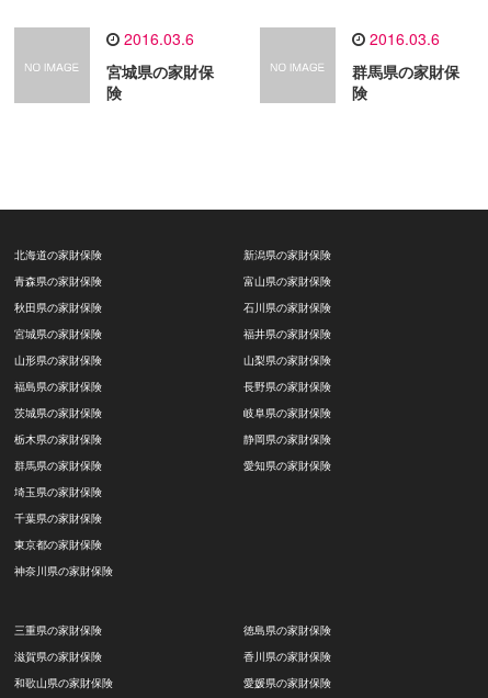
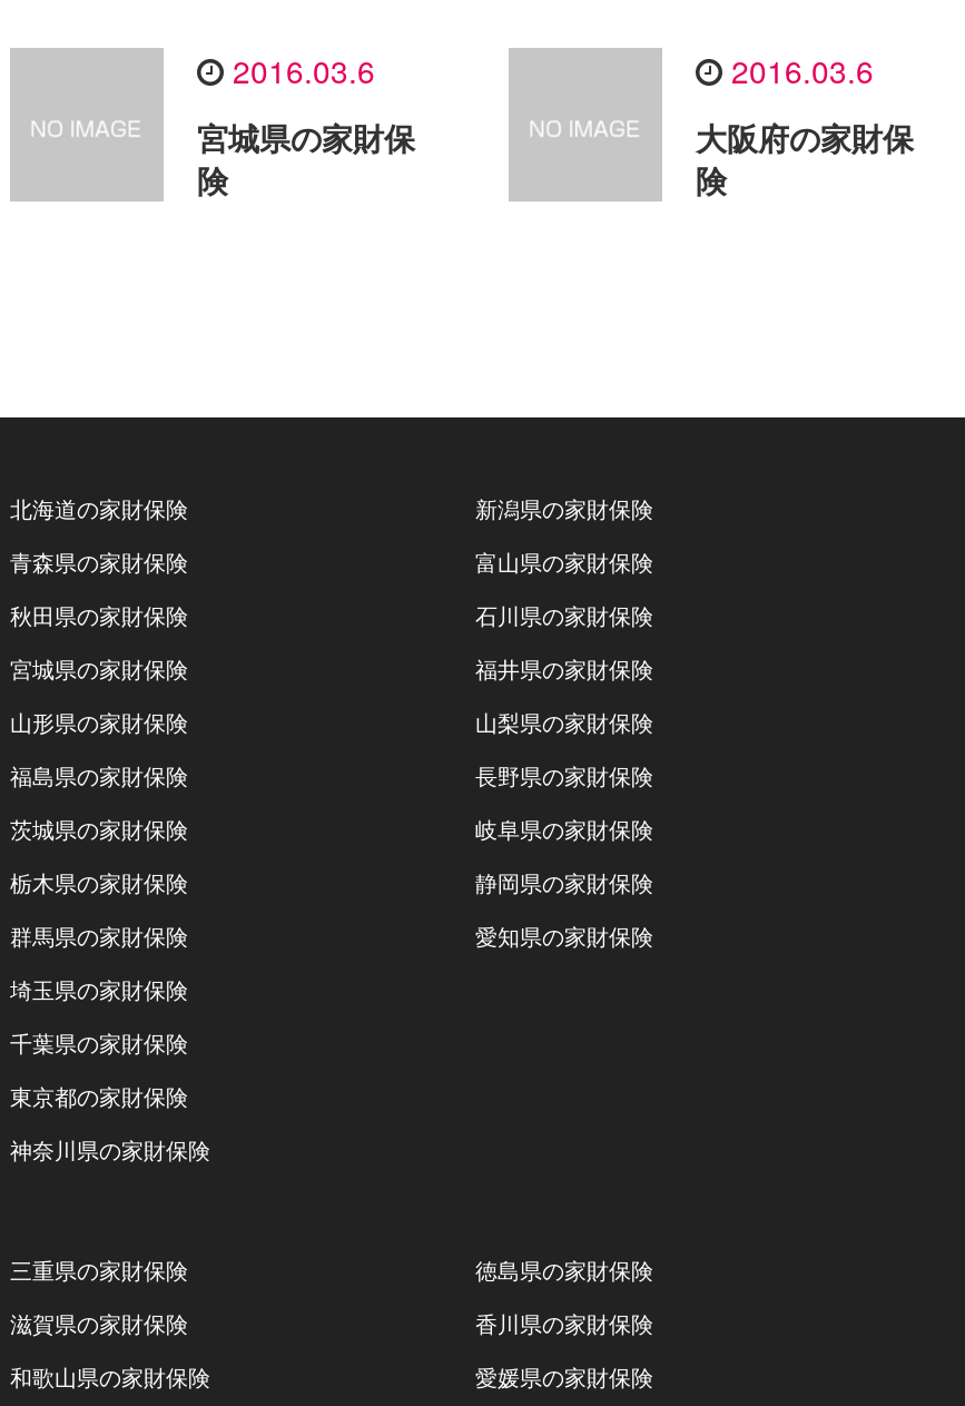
- 群馬県の家財保
+ 大阪府の家財保
